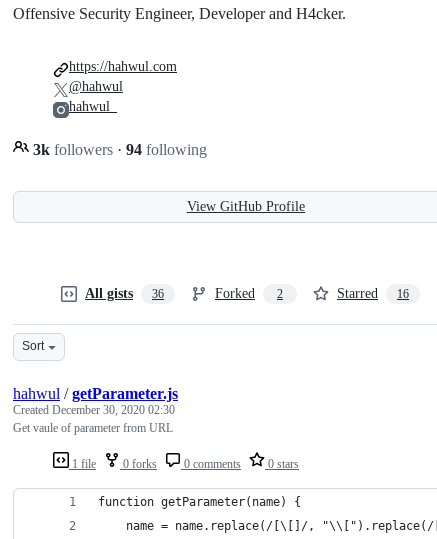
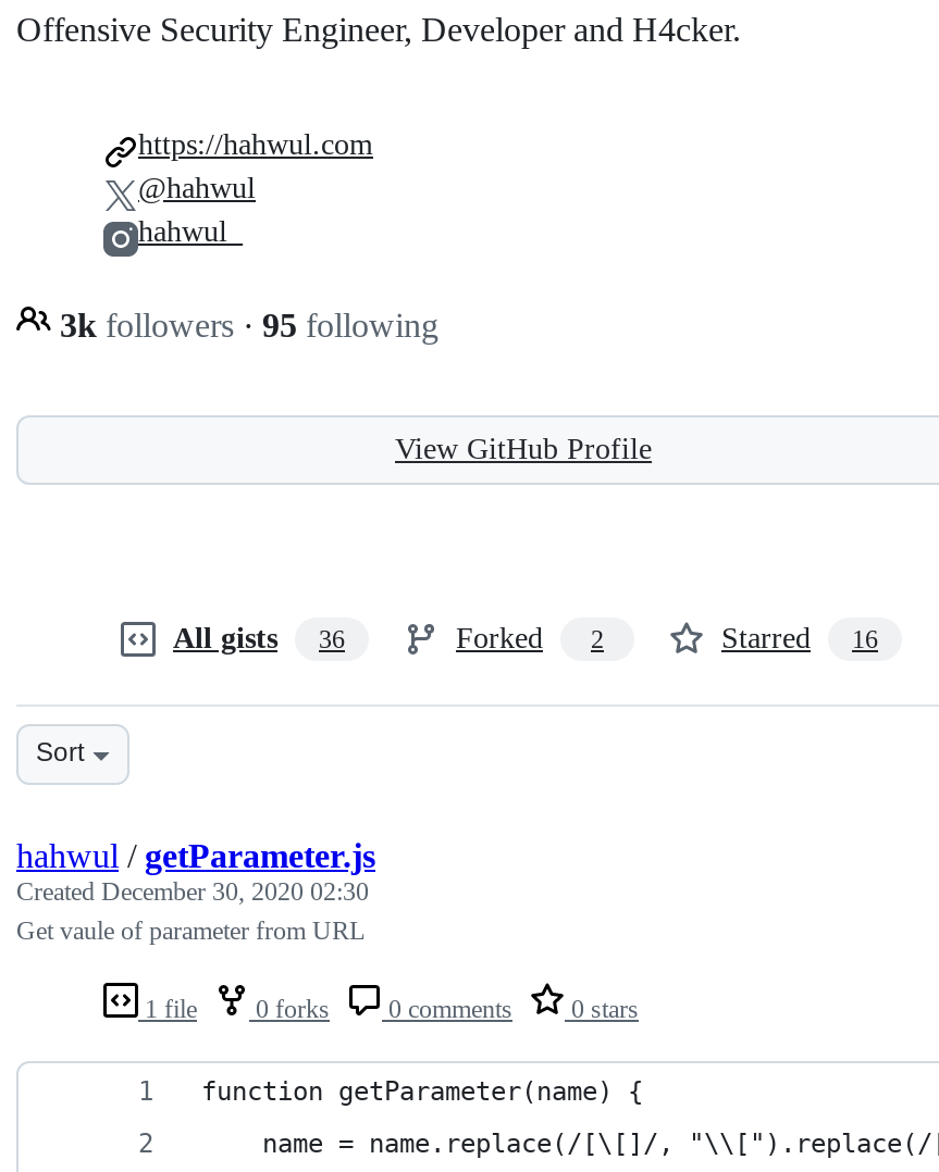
- 3k followers · 94 following
+ 3k followers · 95 following
